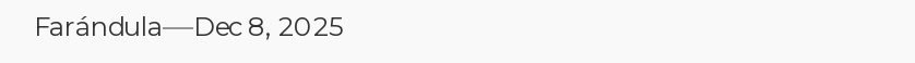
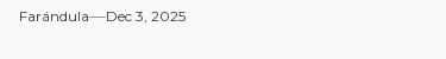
- Farándula Dec 8, 2025
+ Farándula Dec 3, 2025
